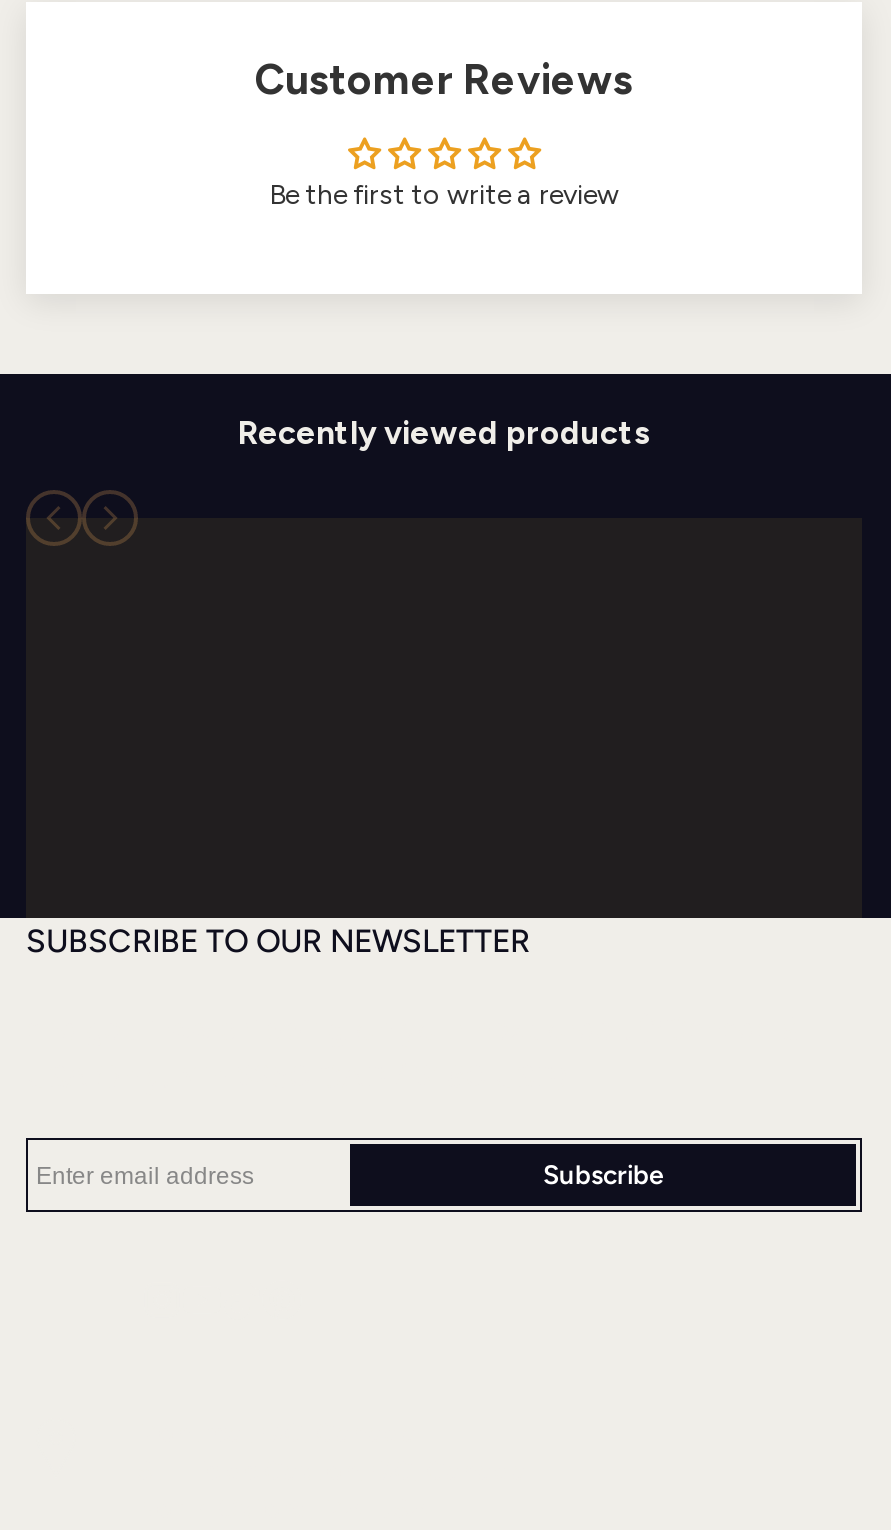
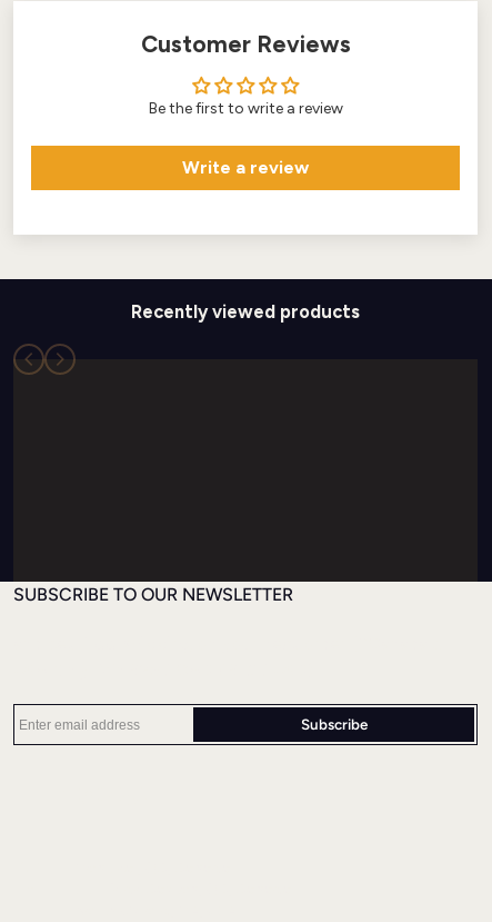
+ Write a review
